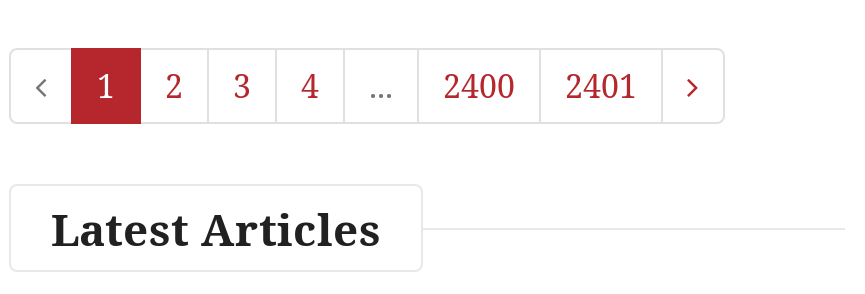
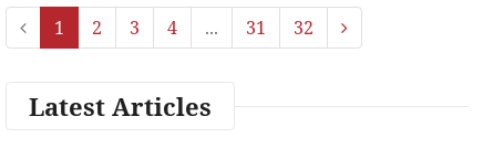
- 2400
+ 31

- 2401
+ 32
